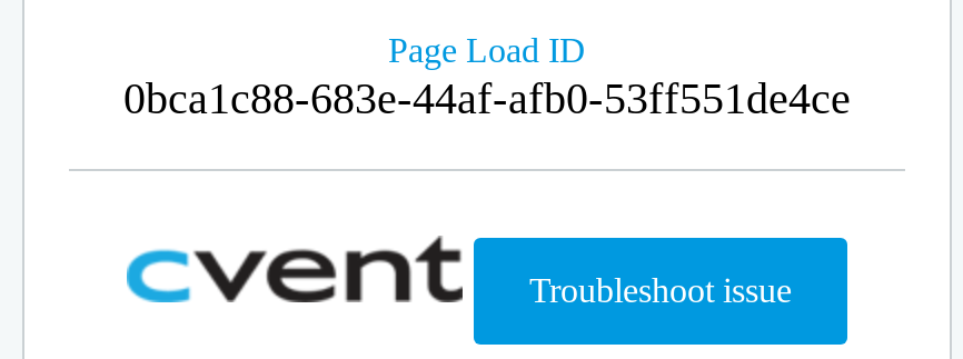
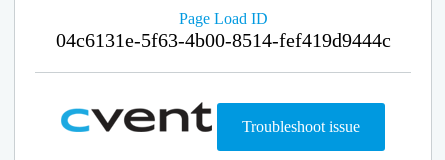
- 0bca1c88-683e-44af-afb0-53ff551de4ce
+ 04c6131e-5f63-4b00-8514-fef419d9444c
